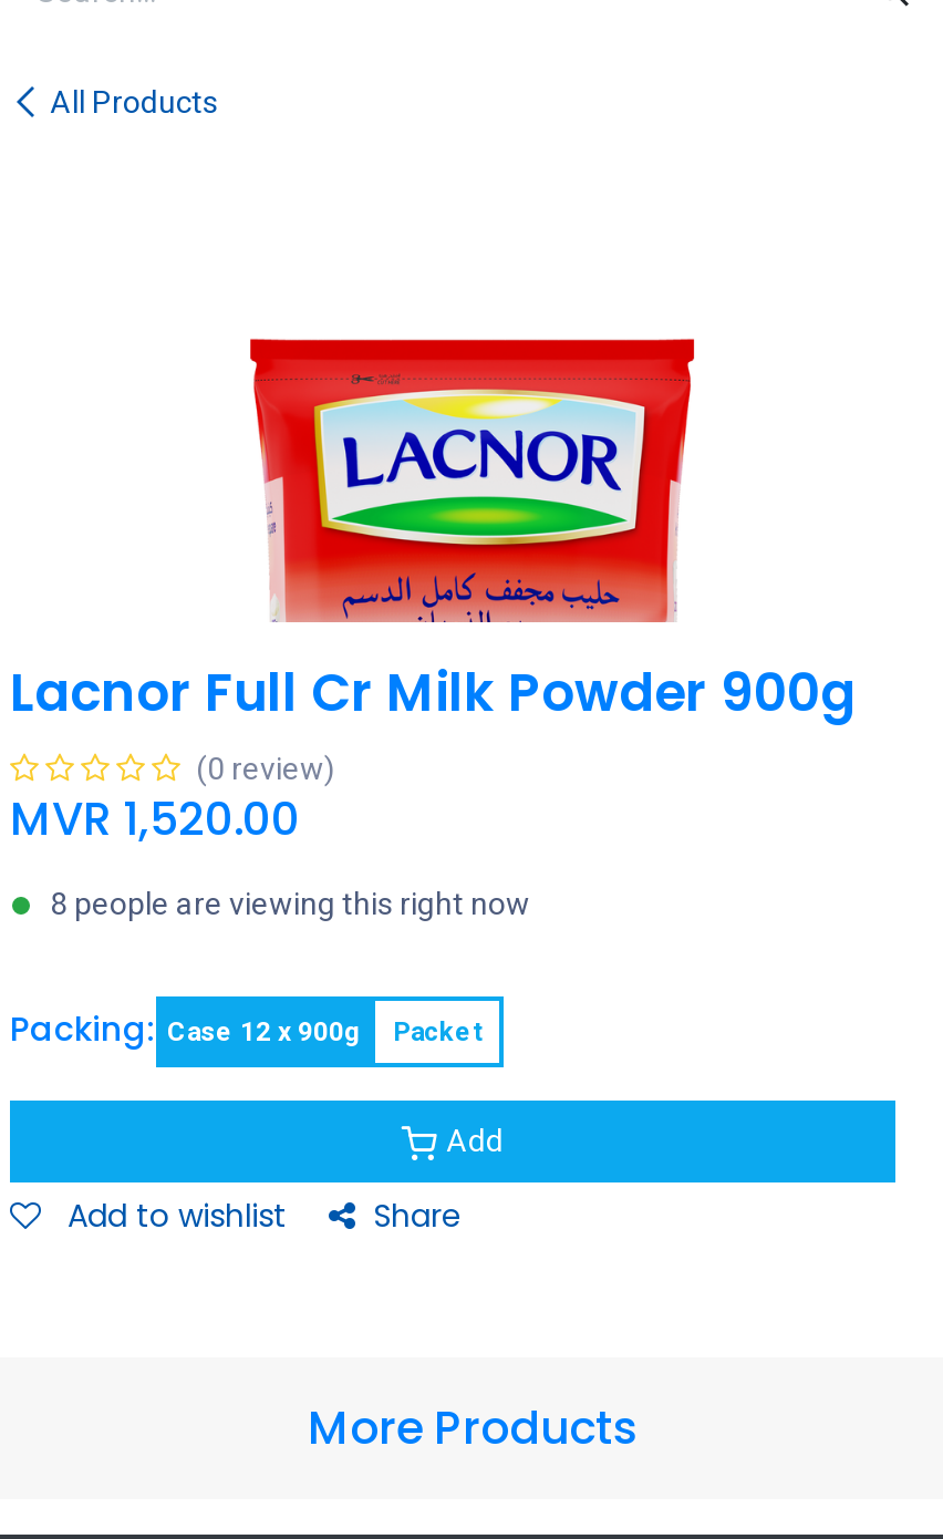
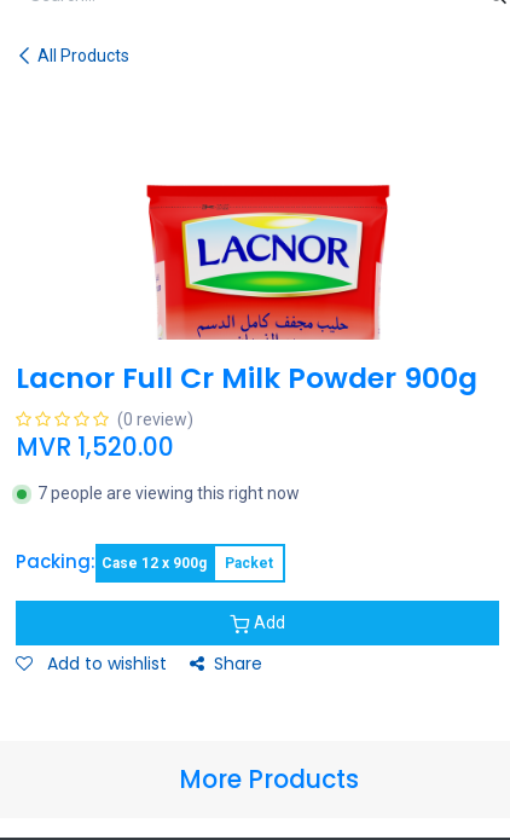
- 8 people are viewing this right now
+ 7 people are viewing this right now
